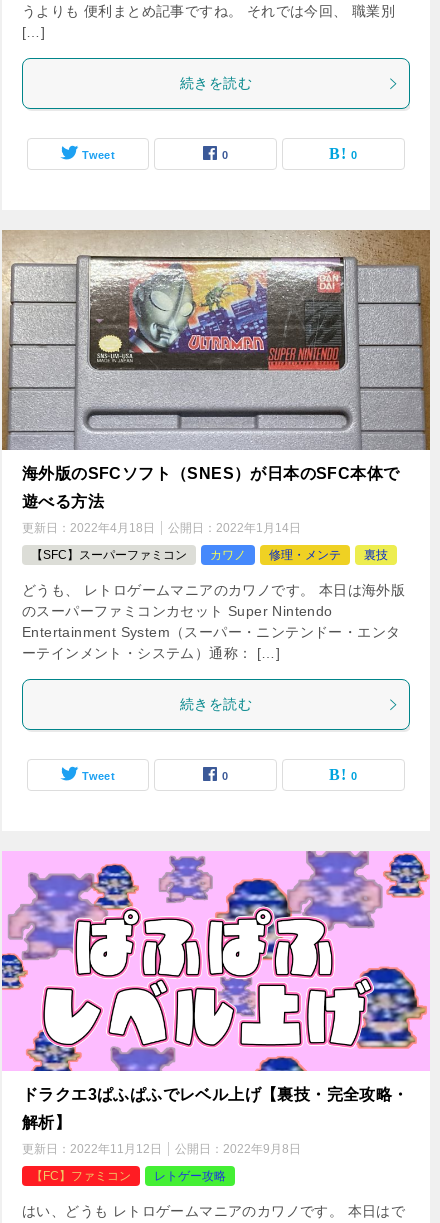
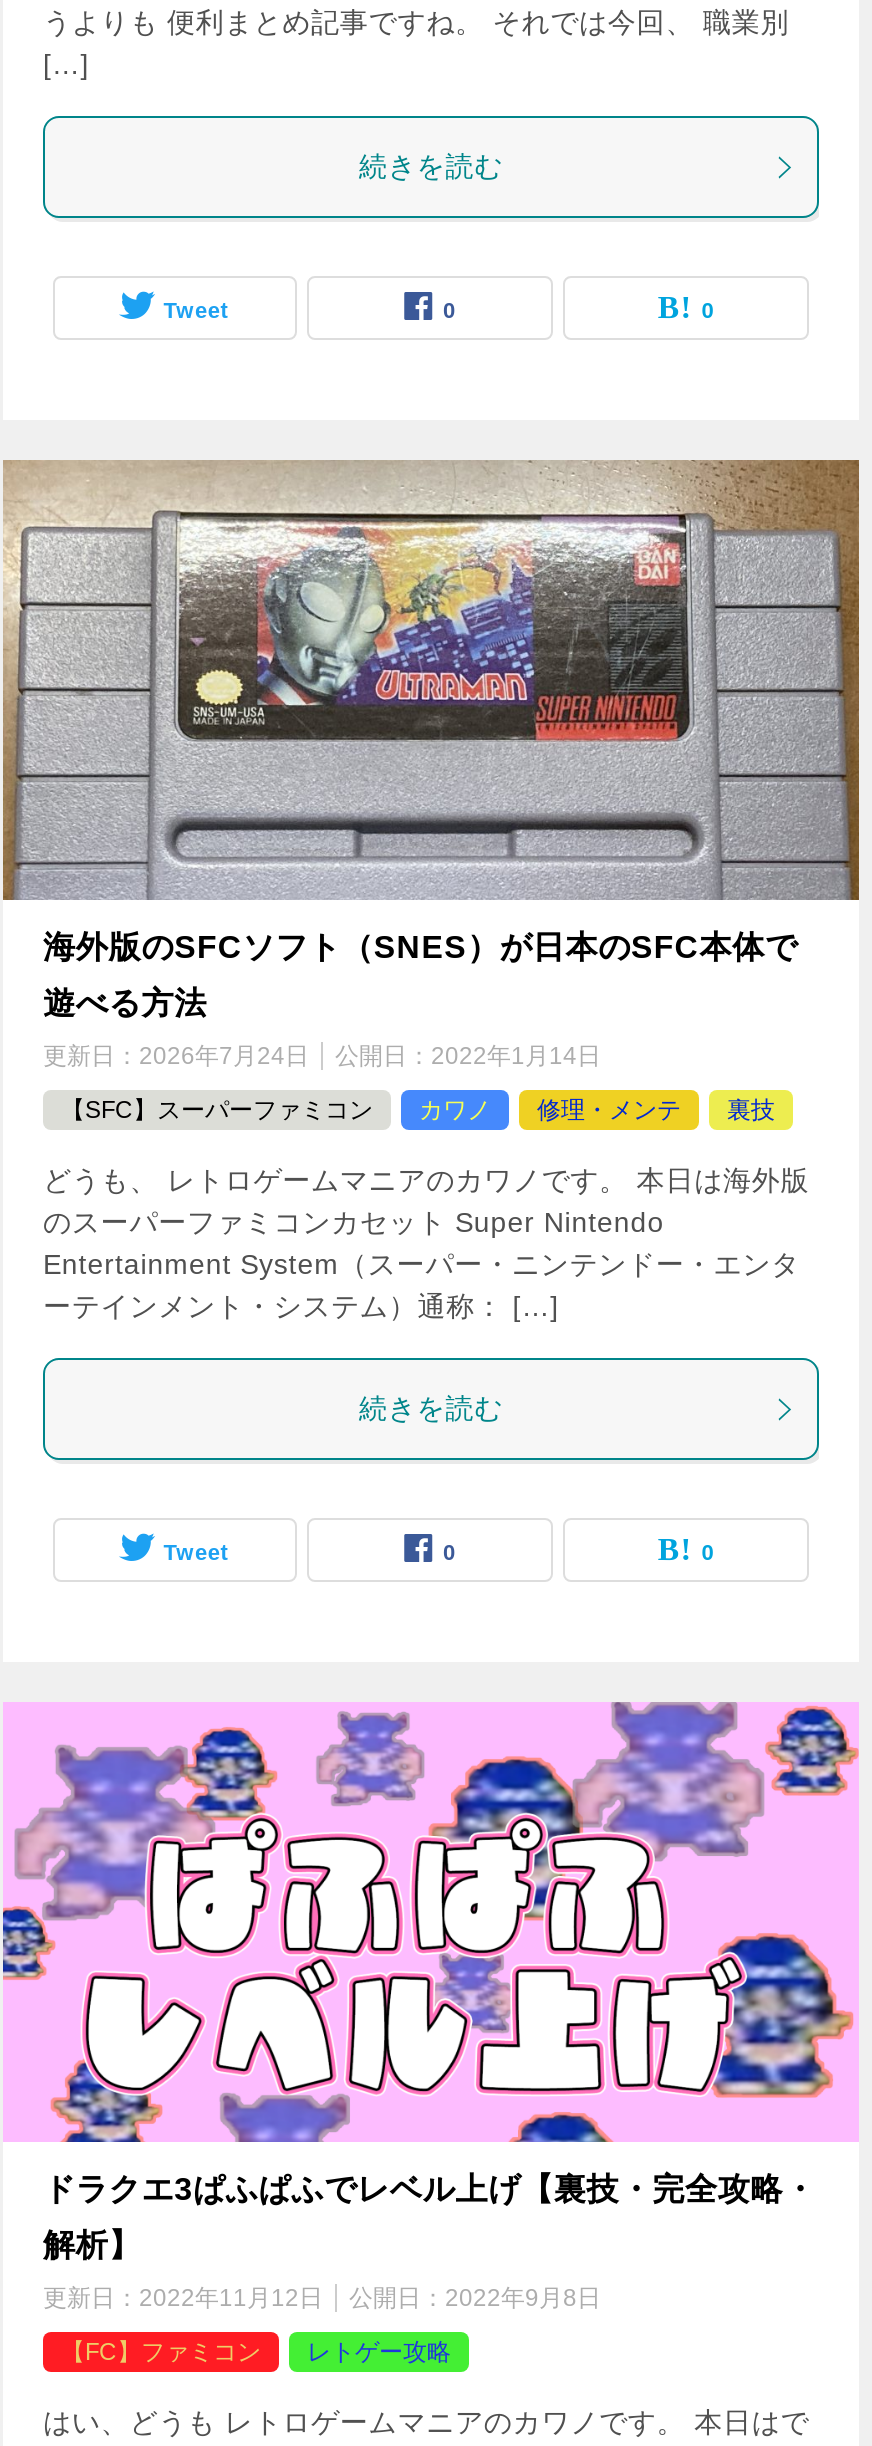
- 更新日：2022年4月18日
+ 更新日：2026年7月24日
